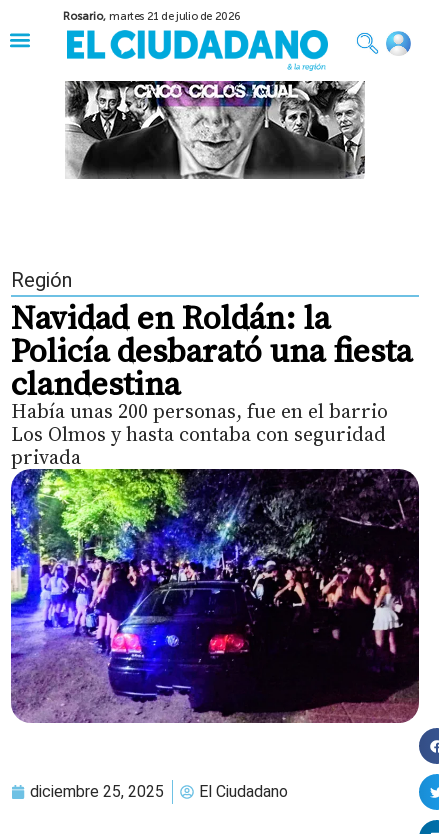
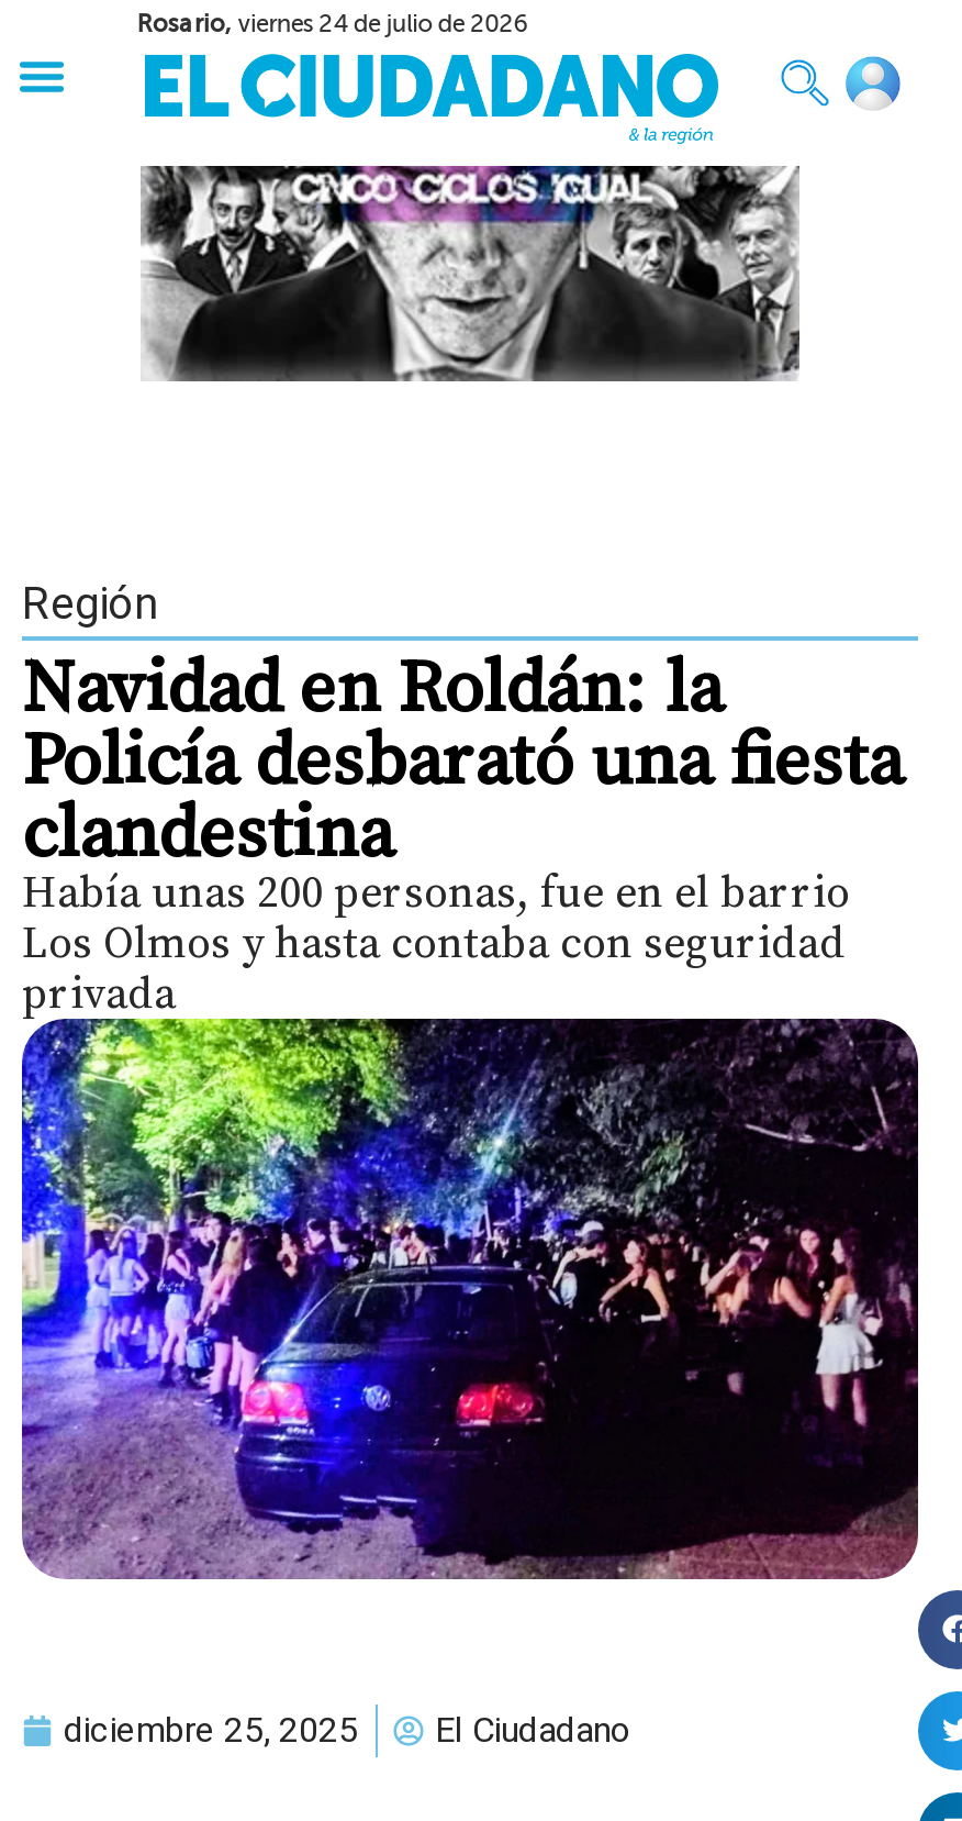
- Rosario, martes 21 de julio de 2026
+ Rosario, viernes 24 de julio de 2026
